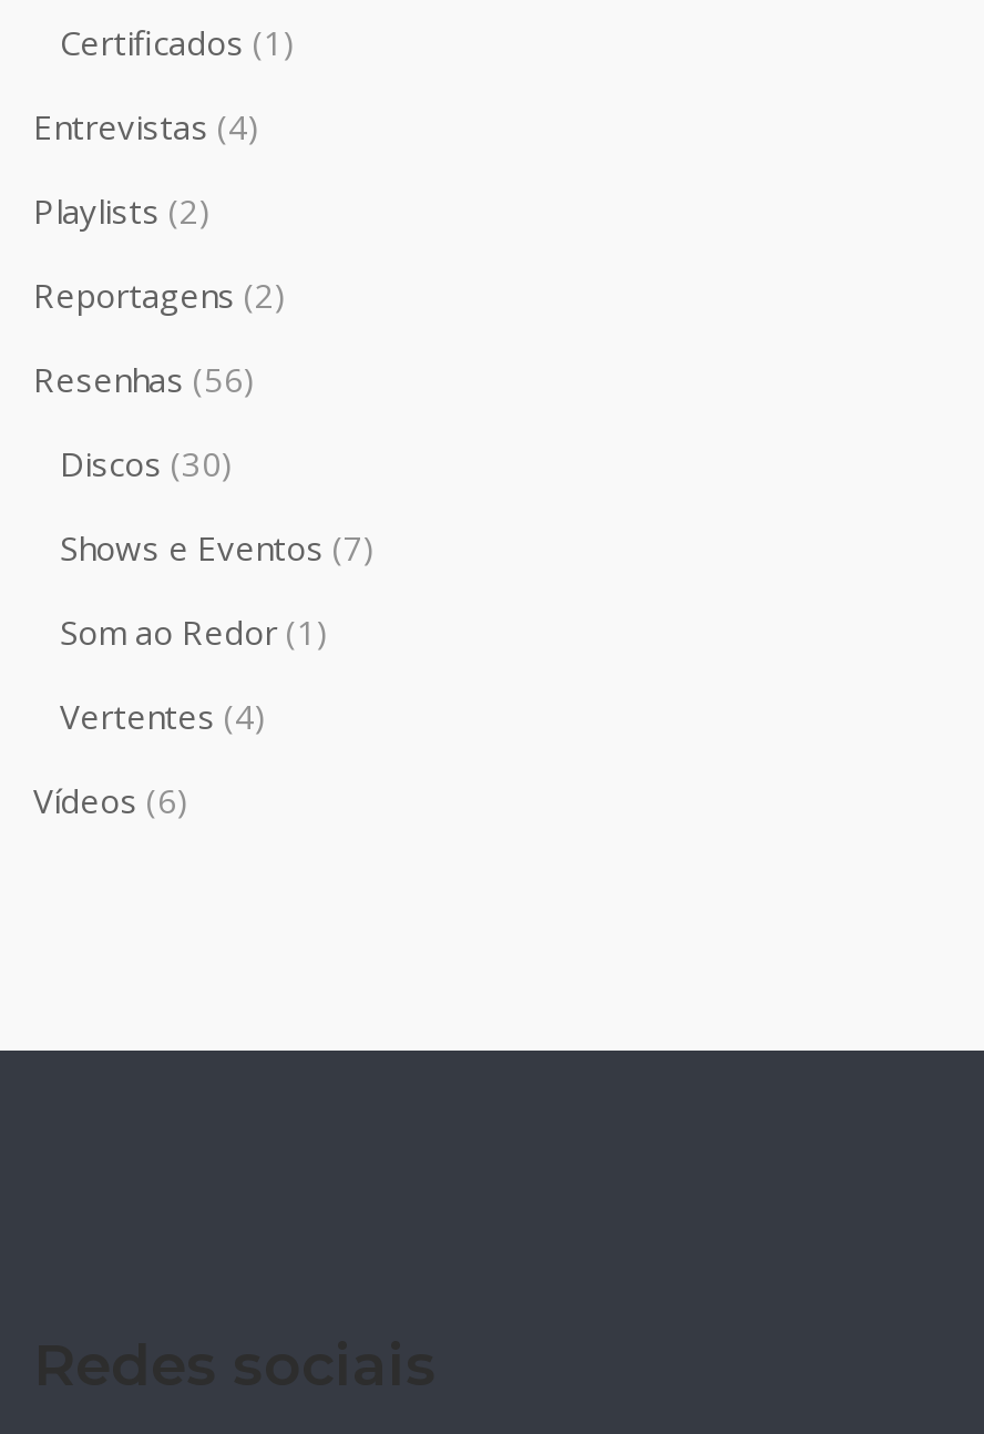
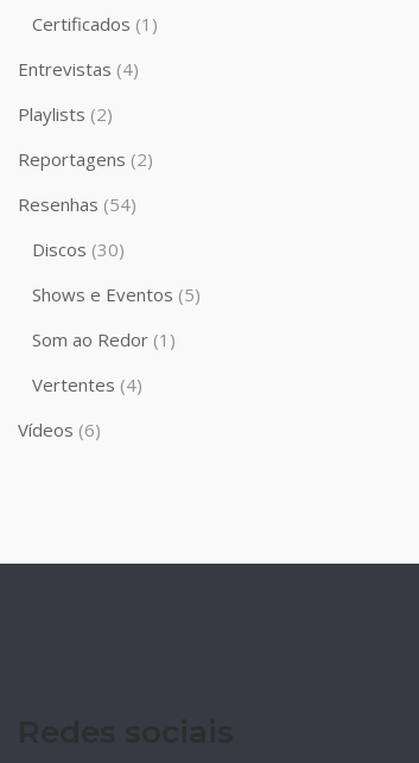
- Resenhas (56)
+ Resenhas (54)

- Shows e Eventos (7)
+ Shows e Eventos (5)
